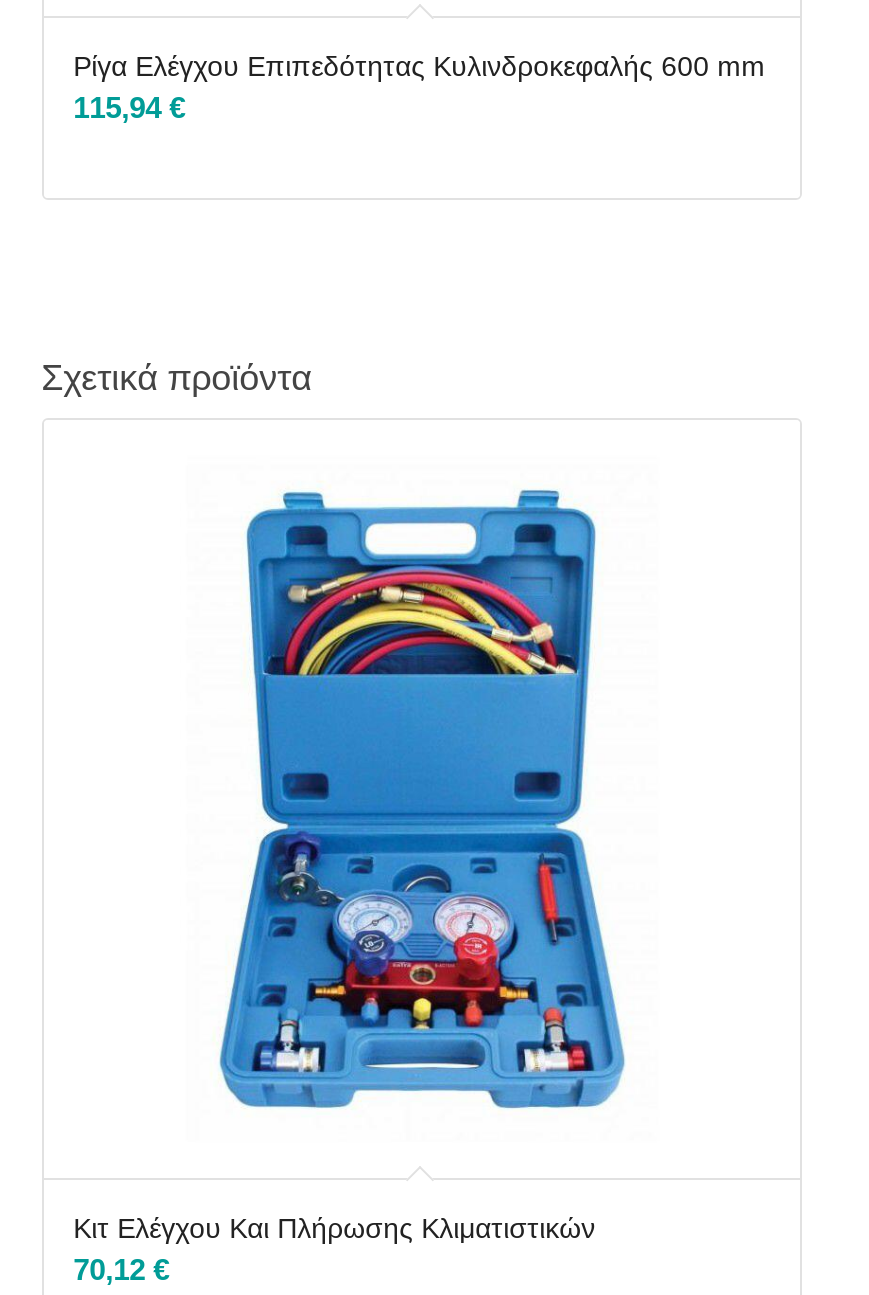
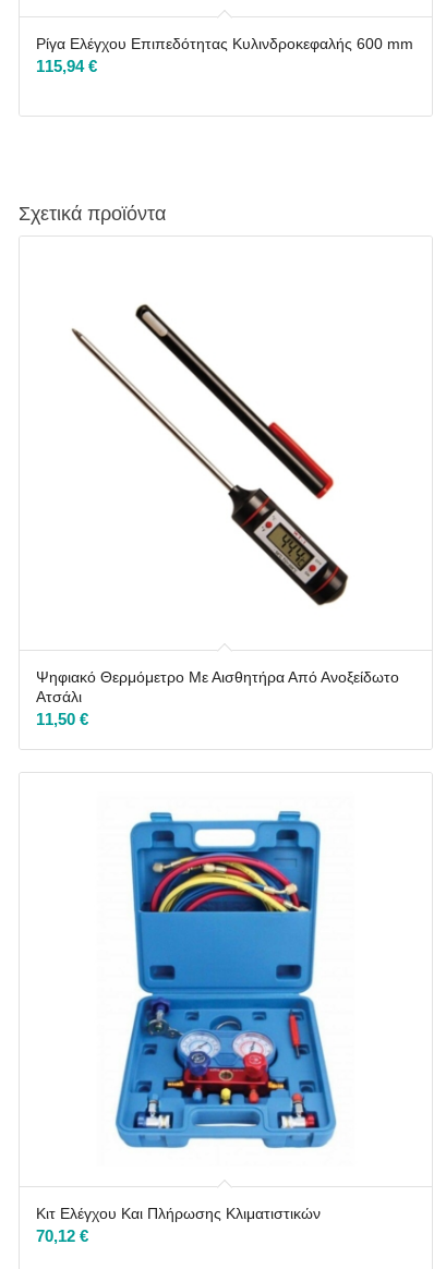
+ Ψηφιακό Θερμόμετρο Με Αισθητήρα Από Ανοξείδωτο
+ Ατσάλι
+ 11,50 €

+ [image]
